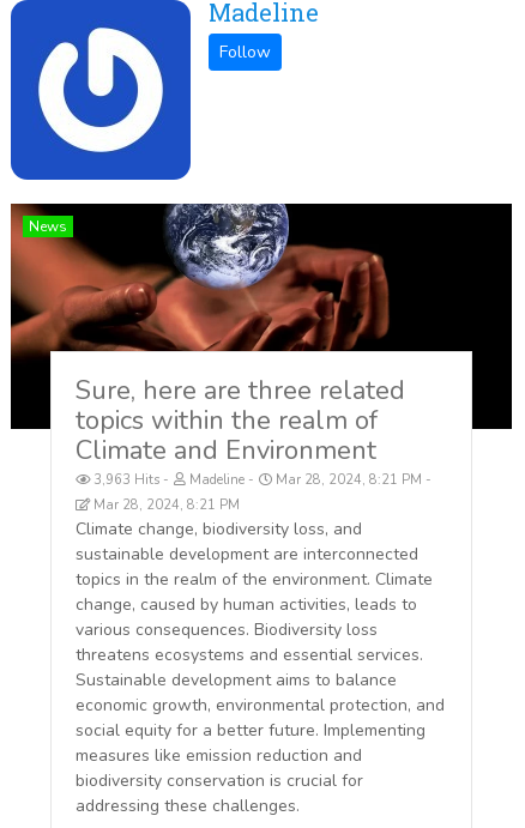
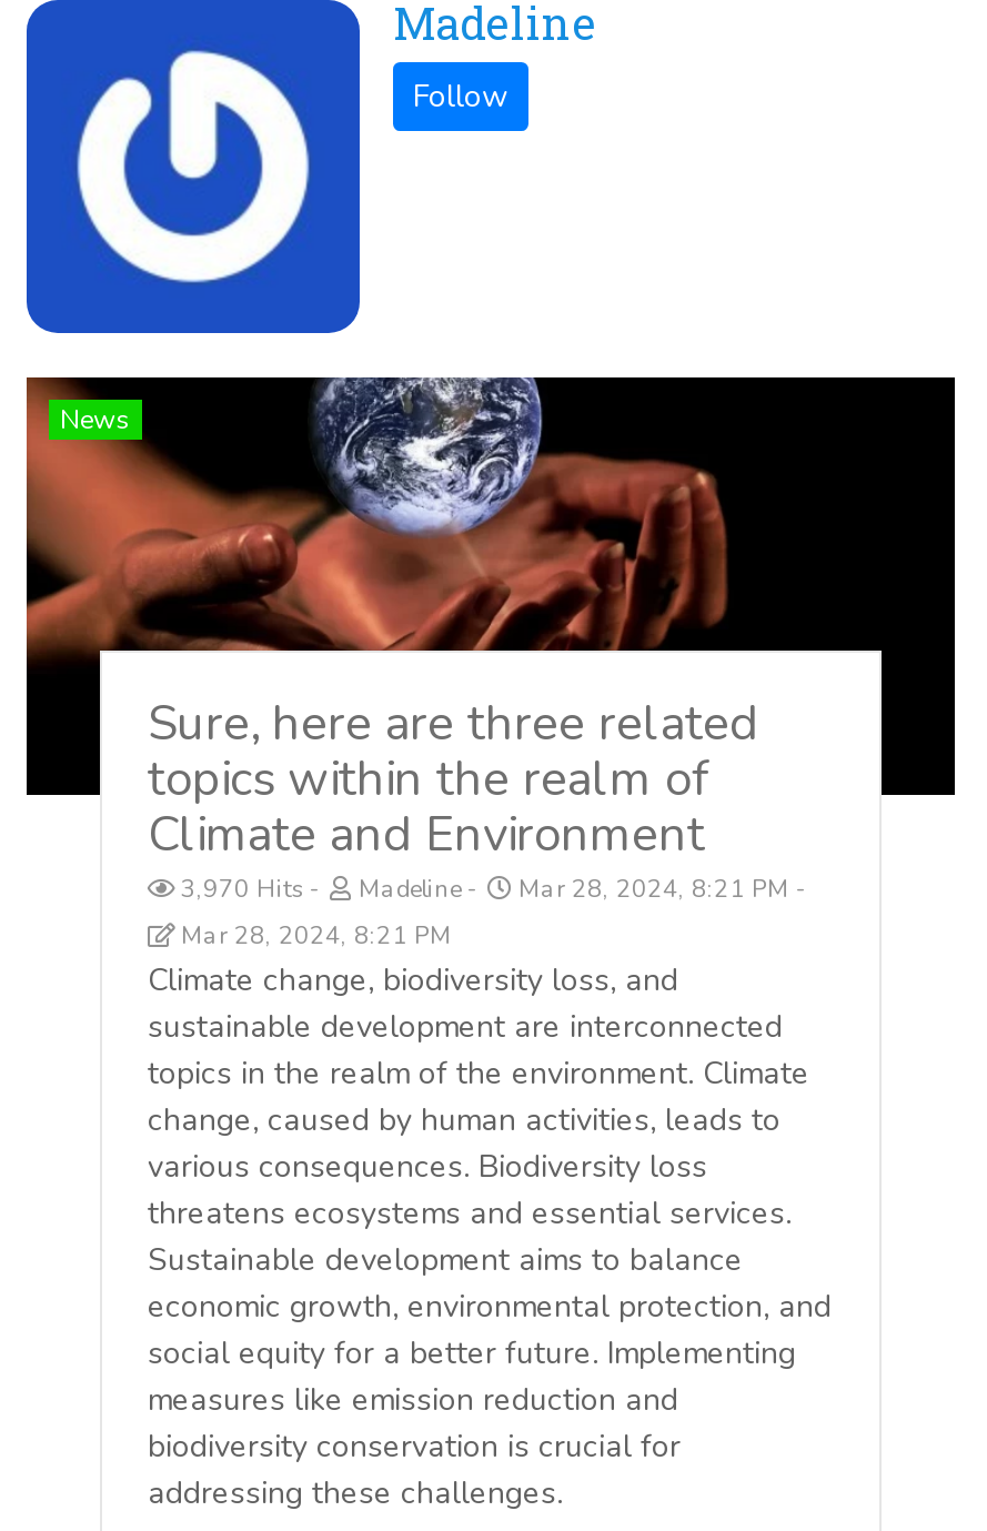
- 3,963 Hits Madeline Mar 28, 2024, 8:21 PM
+ 3,970 Hits Madeline Mar 28, 2024, 8:21 PM
